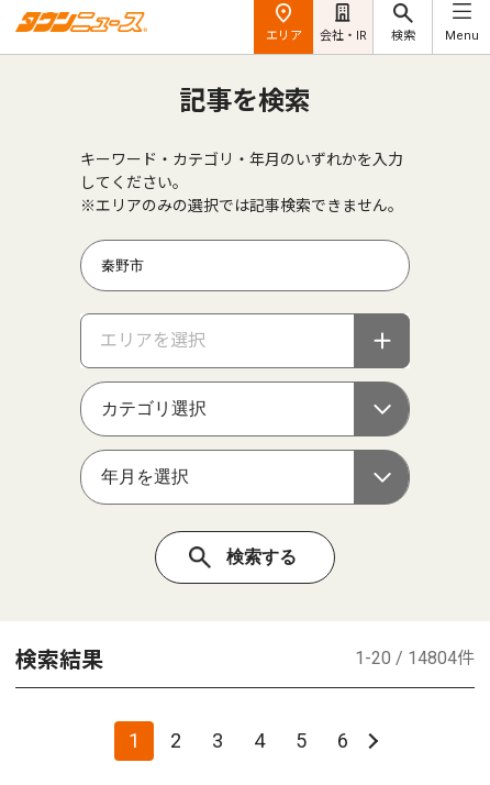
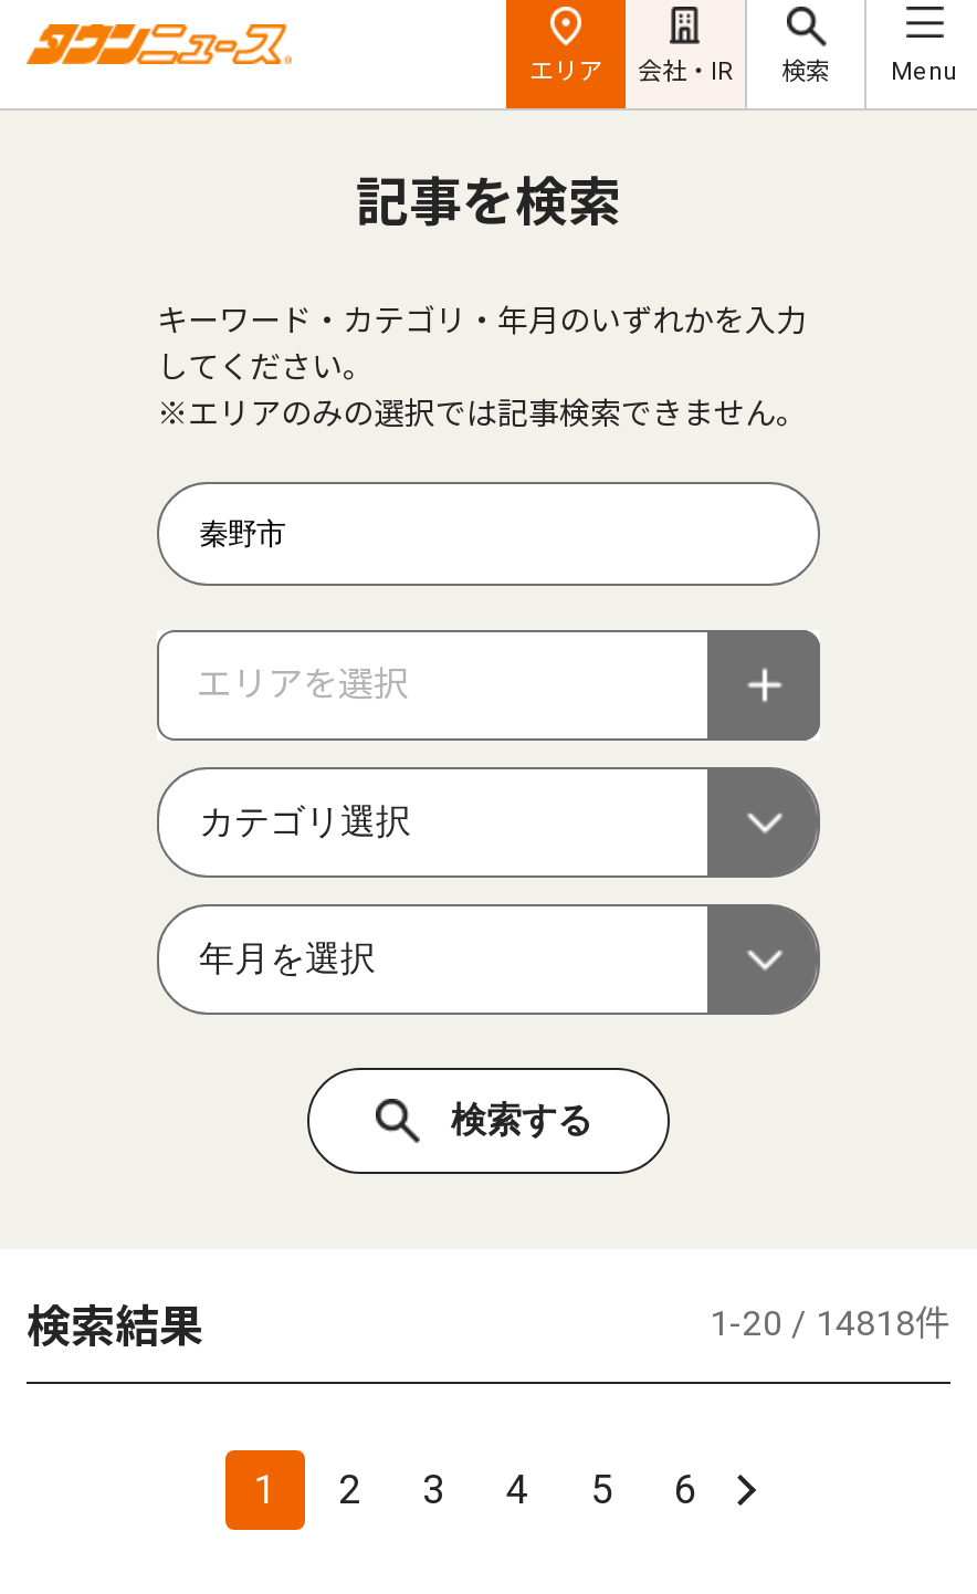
- 1-20 / 14804件
+ 1-20 / 14818件
